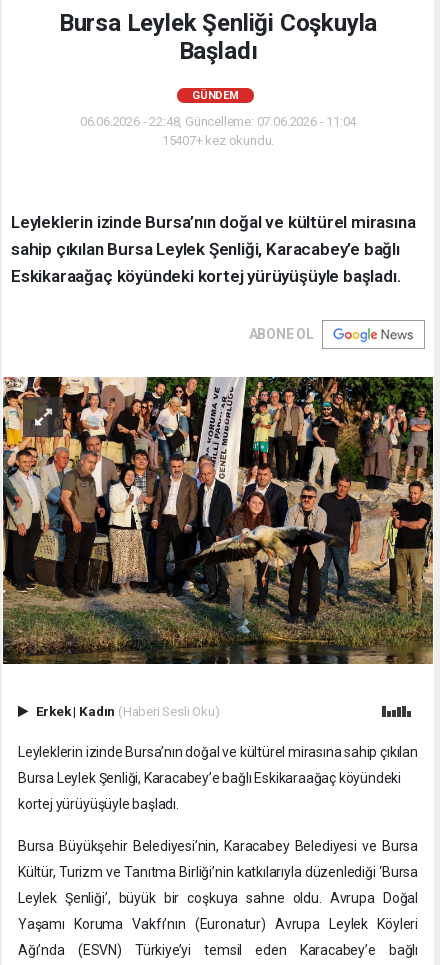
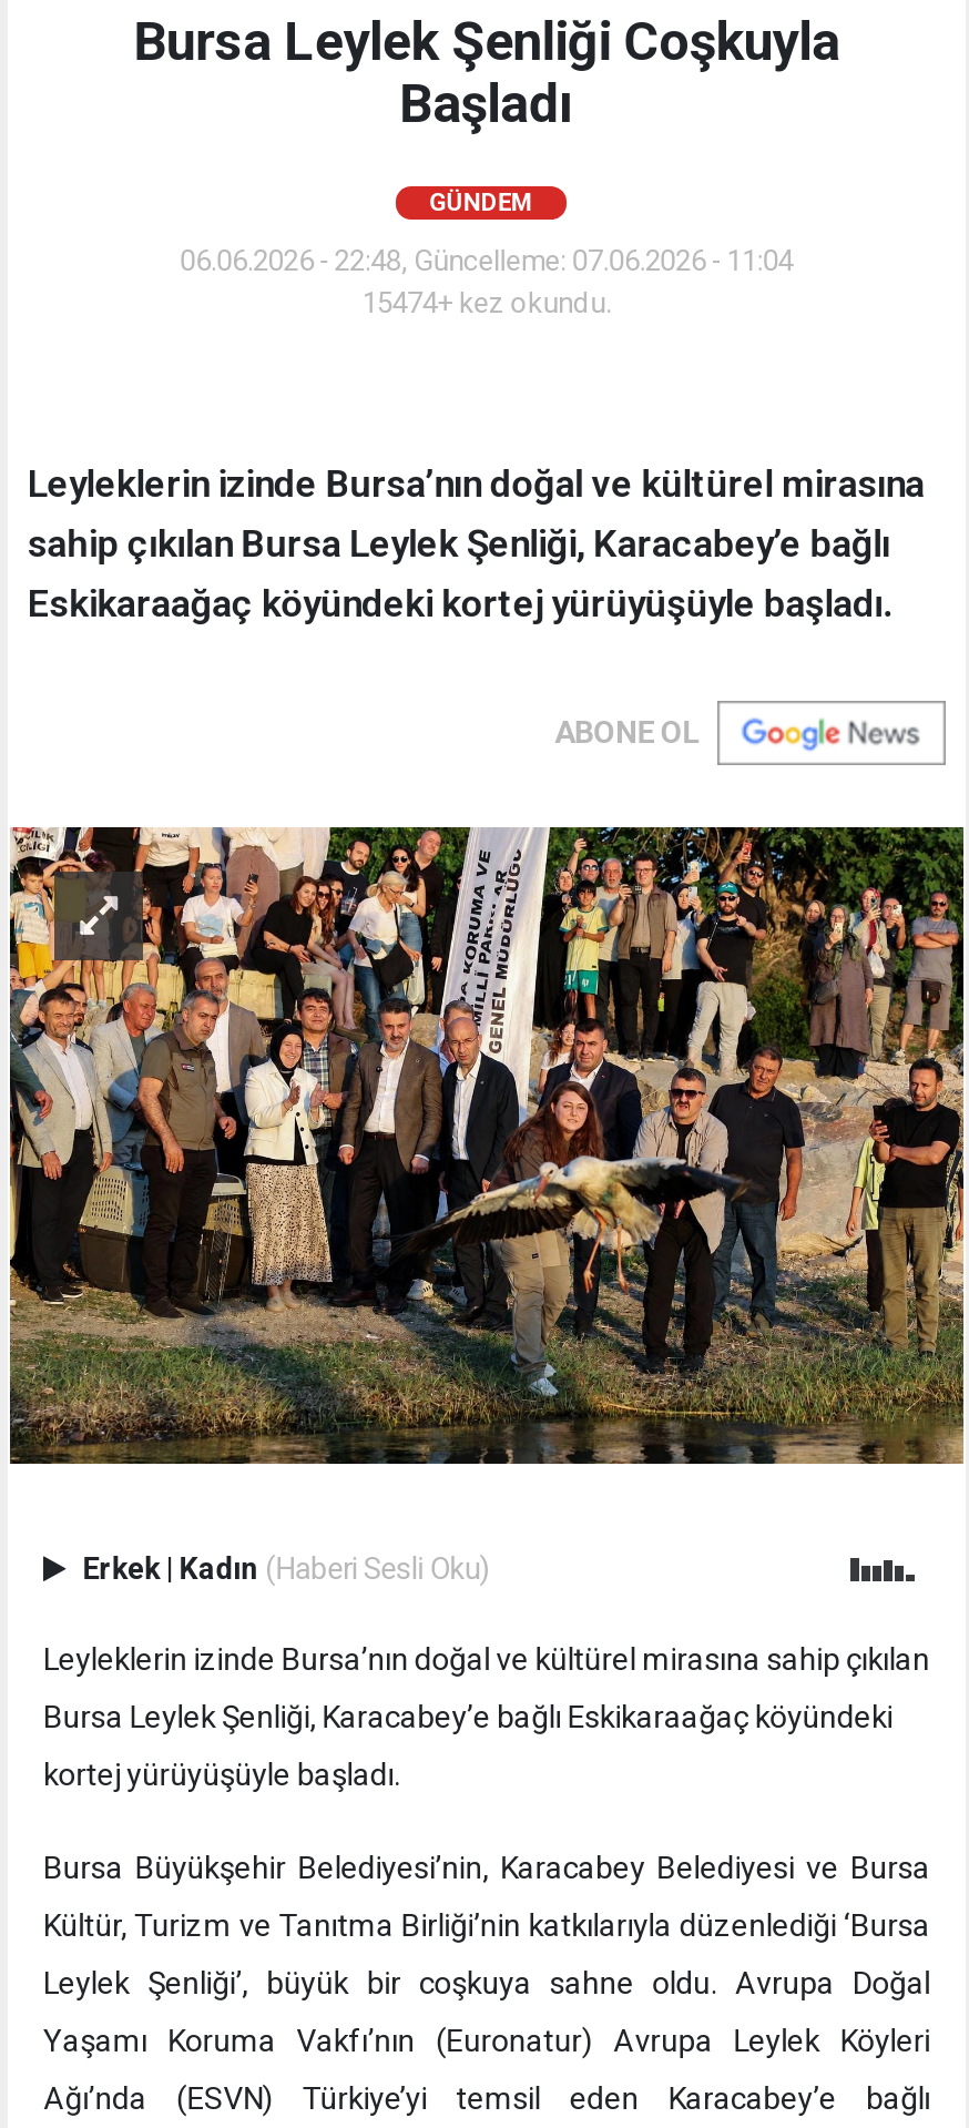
- 15407+ kez okundu.
+ 15474+ kez okundu.
